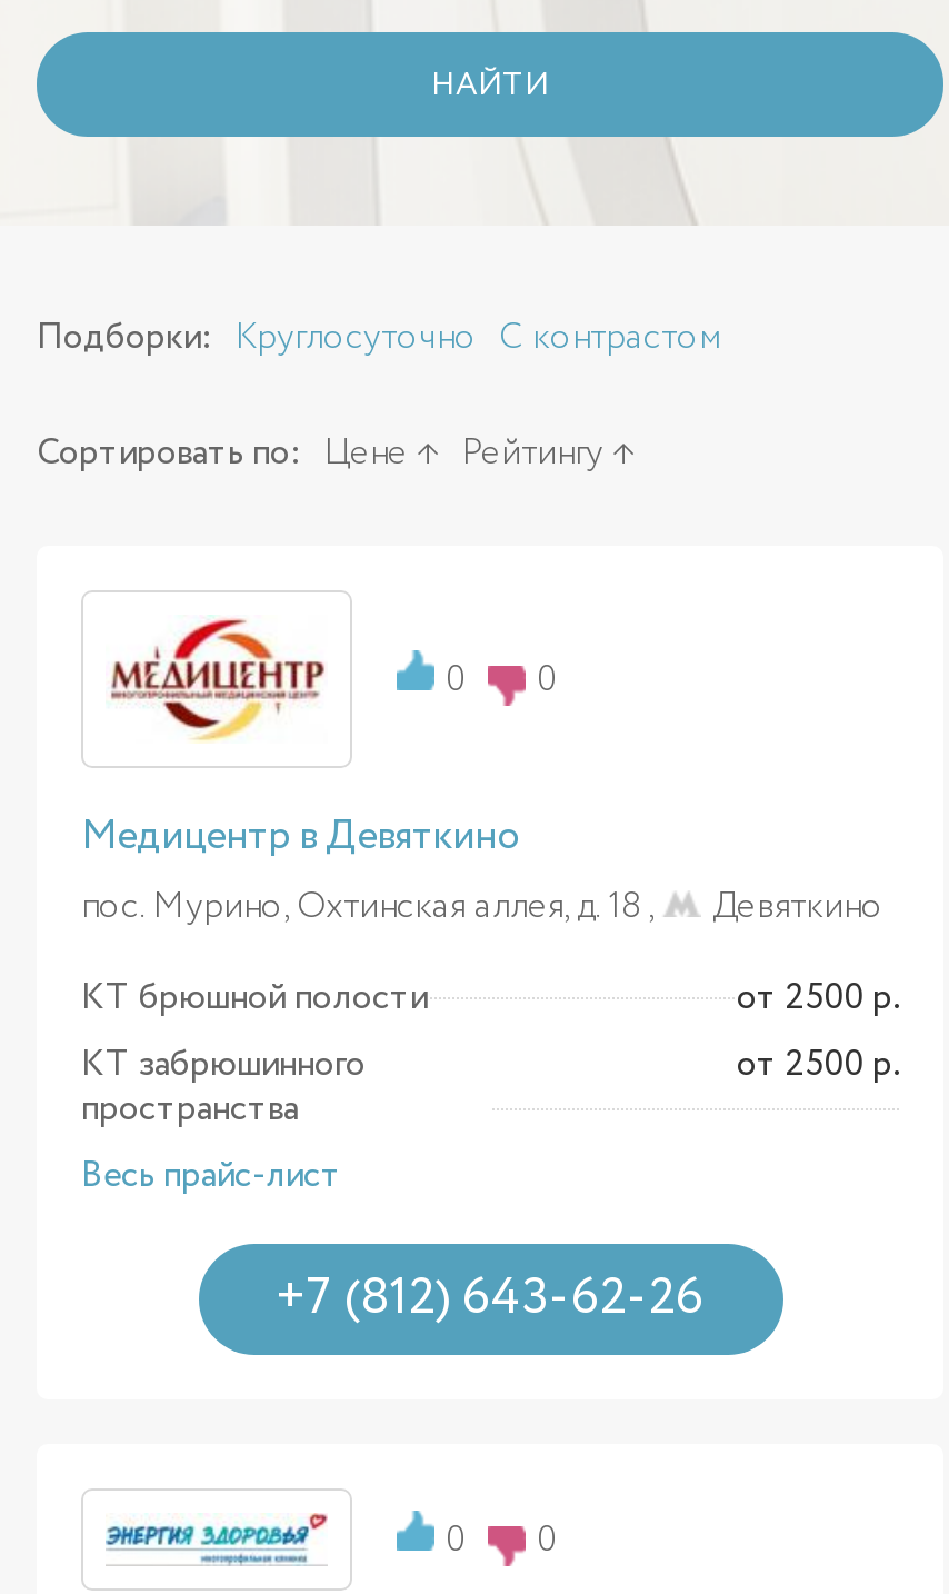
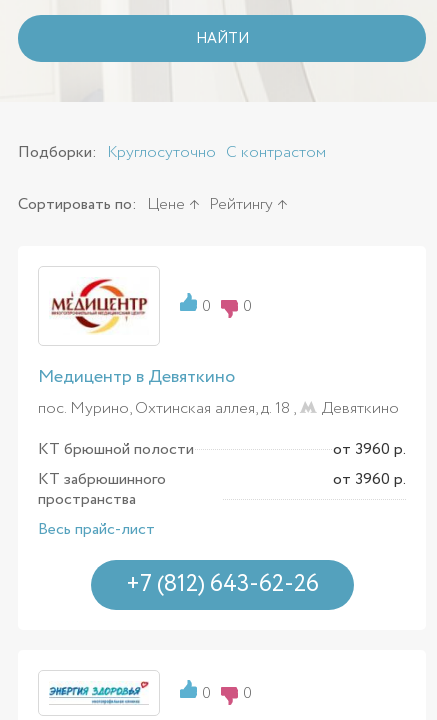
- от 2500 р.
+ от 3960 р.

- от 2500 р.
+ от 3960 р.
